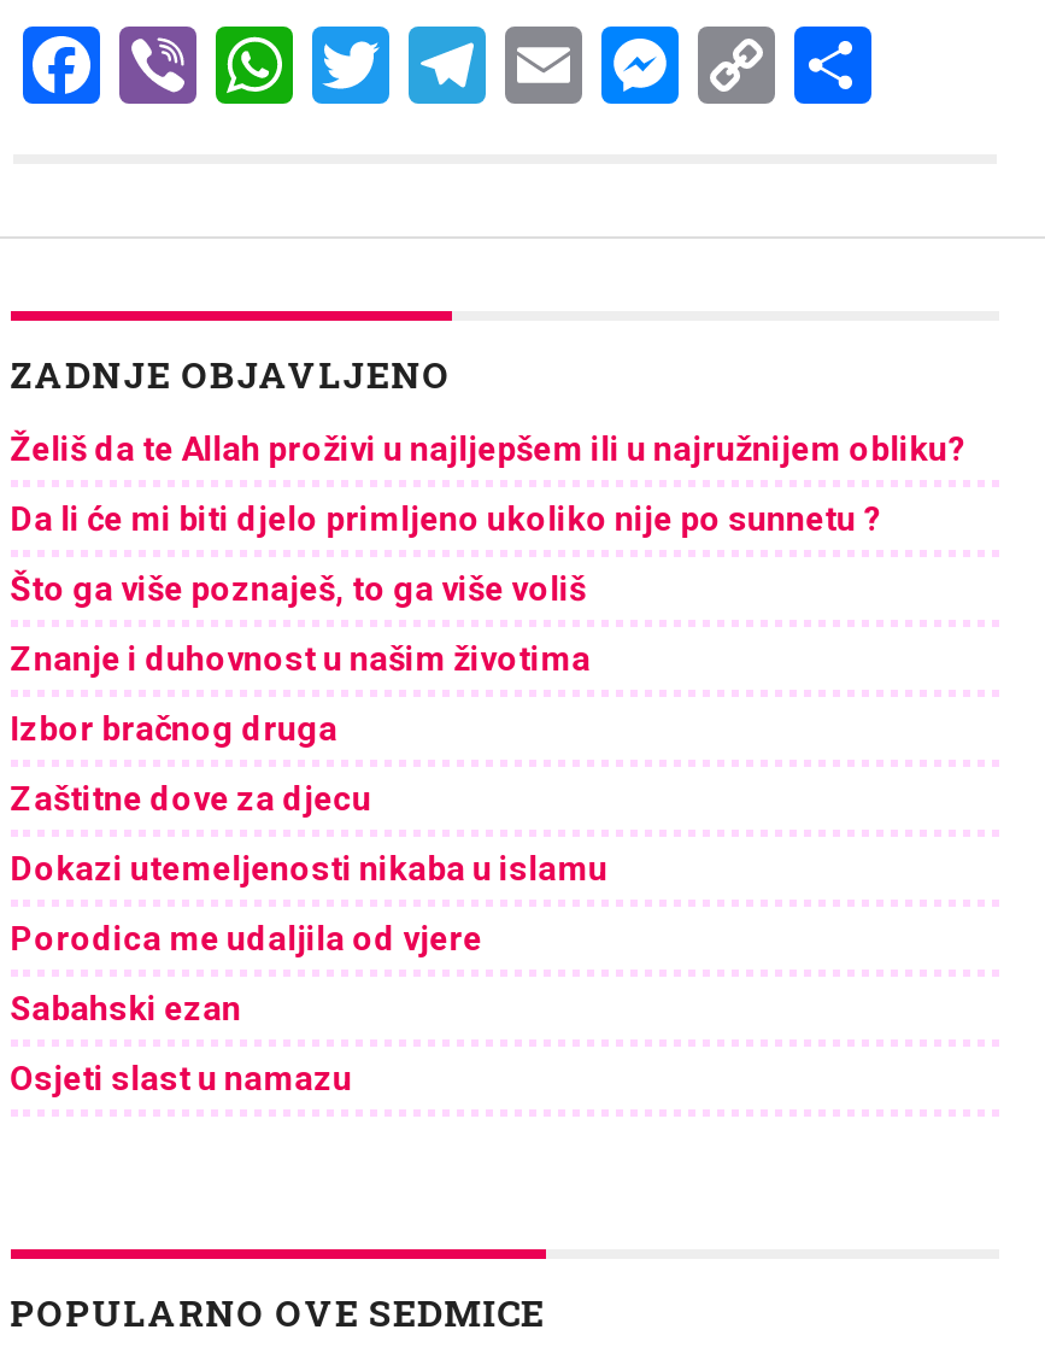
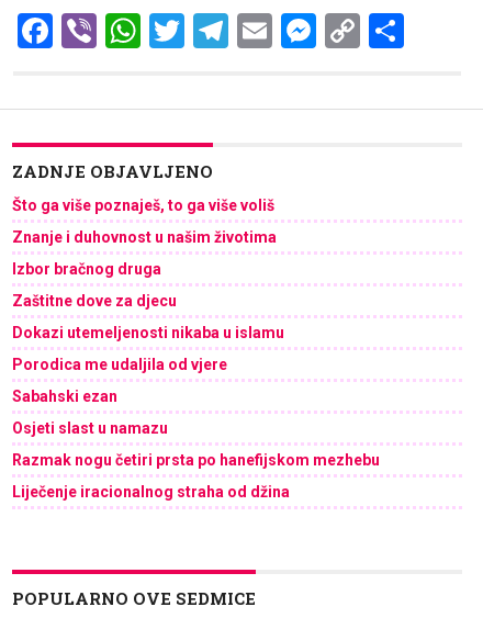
- Želiš da te Allah proživi u najljepšem ili u najružnijem obliku?
- Da li će mi biti djelo primljeno ukoliko nije po sunnetu ?

moved up: Što ga više poznaješ, to ga više voliš | Znanje i duhovnost u našim životima | Izbor bračnog druga | Zaštitne dove za djecu | Dokazi utemeljenosti nikaba u islamu | Porodica me udaljila od vjere | Sabahski ezan | Osjeti slast u namazu

+ Razmak nogu četiri prsta po hanefijskom mezhebu
+ Liječenje iracionalnog straha od džina
